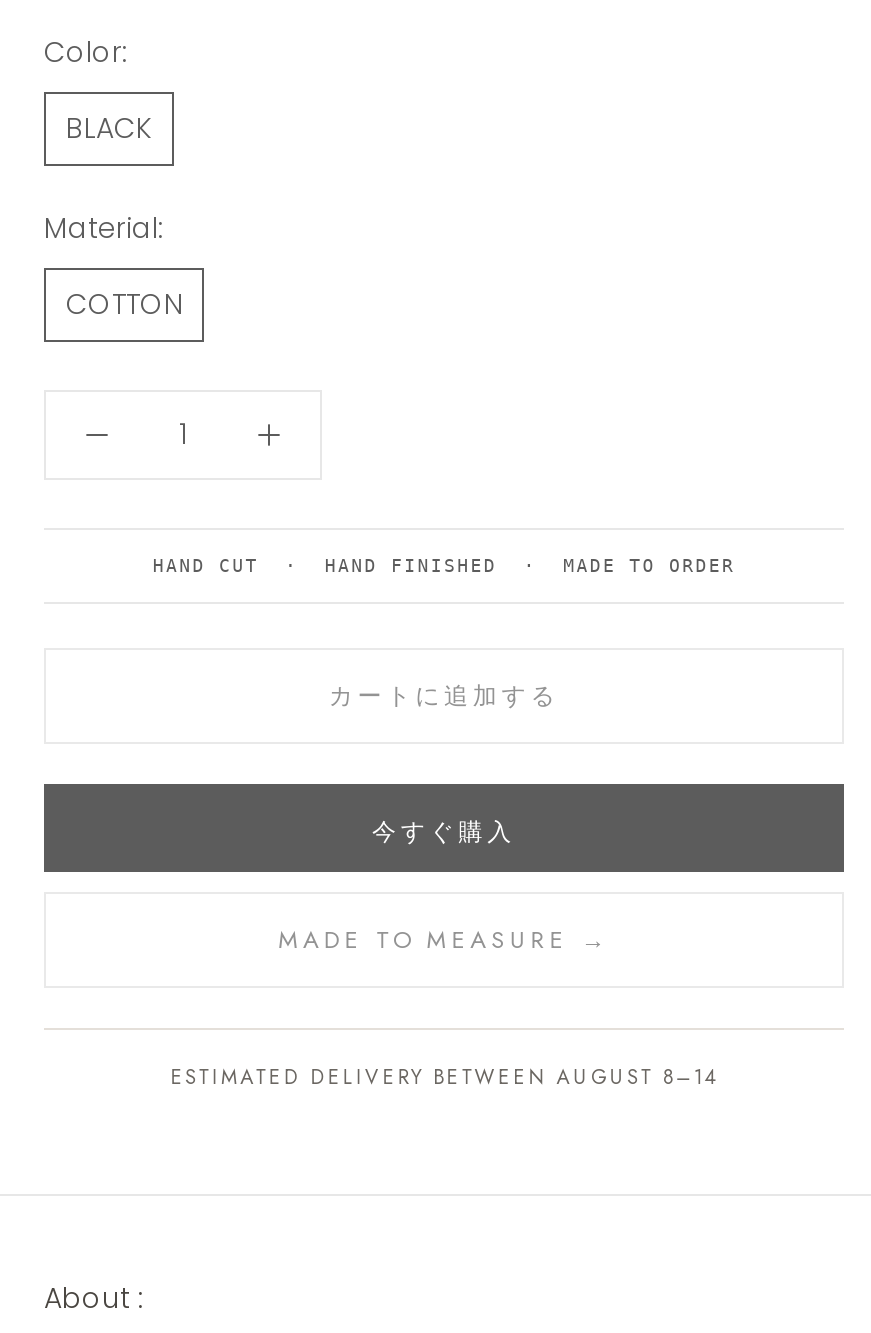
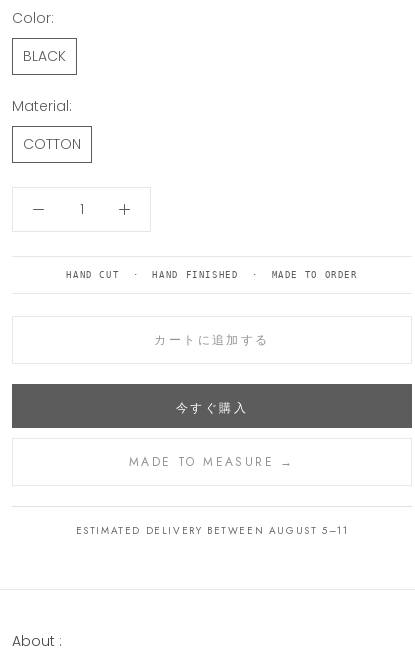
- ESTIMATED DELIVERY BETWEEN AUGUST 8–14
+ ESTIMATED DELIVERY BETWEEN AUGUST 5–11
